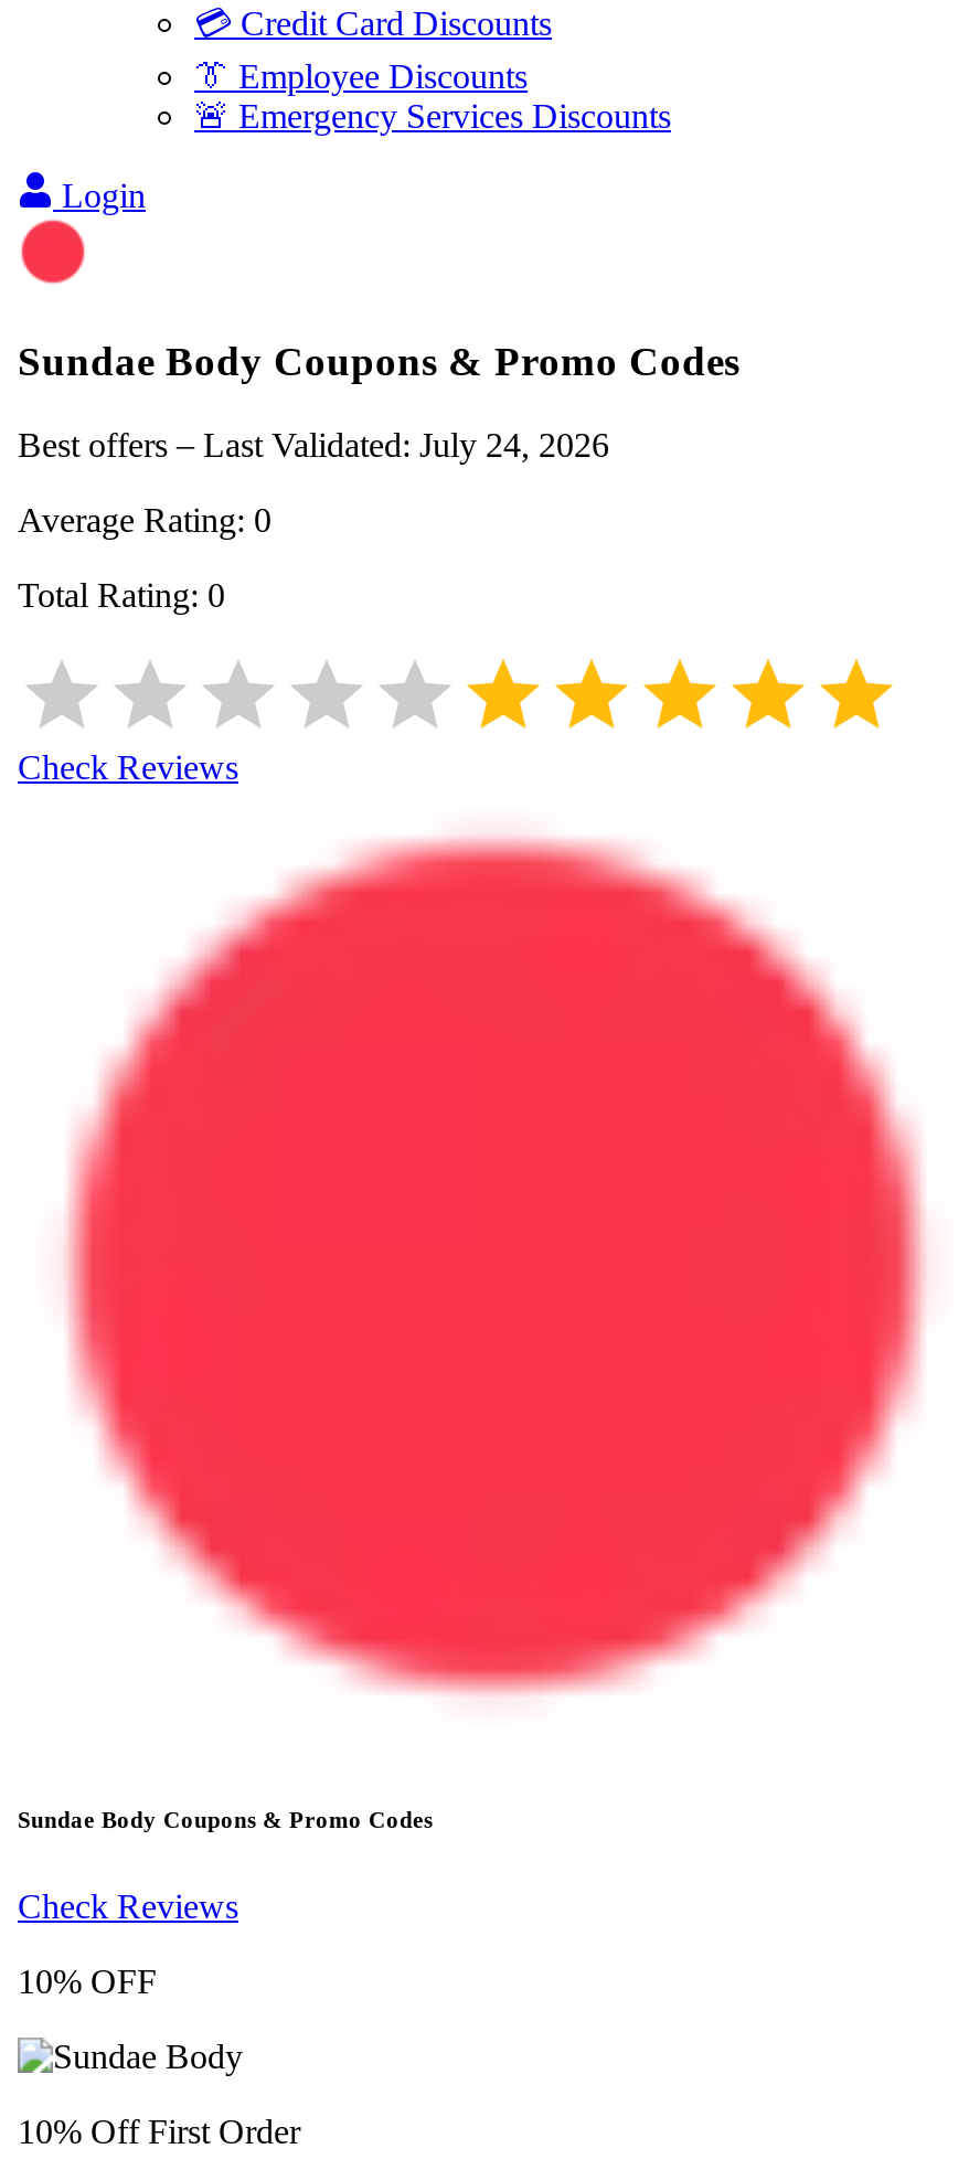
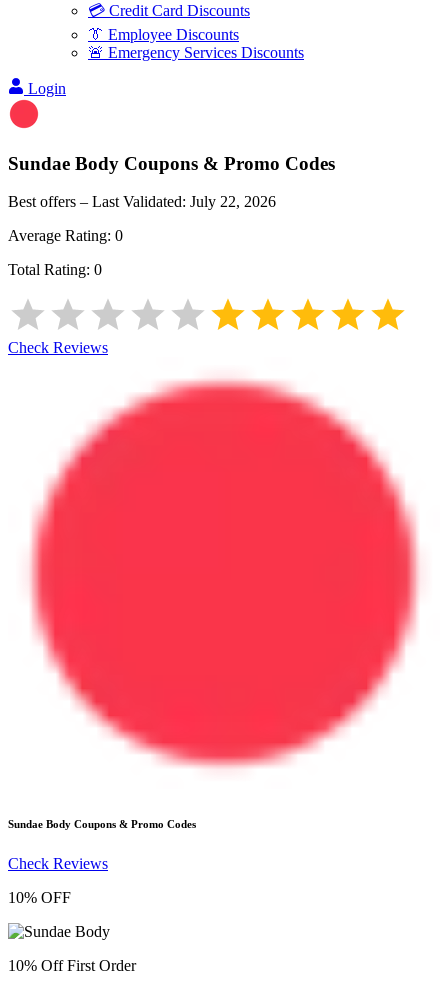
- Best offers – Last Validated: July 24, 2026
+ Best offers – Last Validated: July 22, 2026
